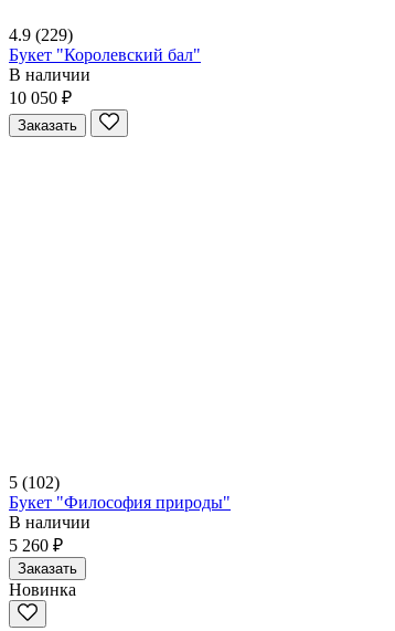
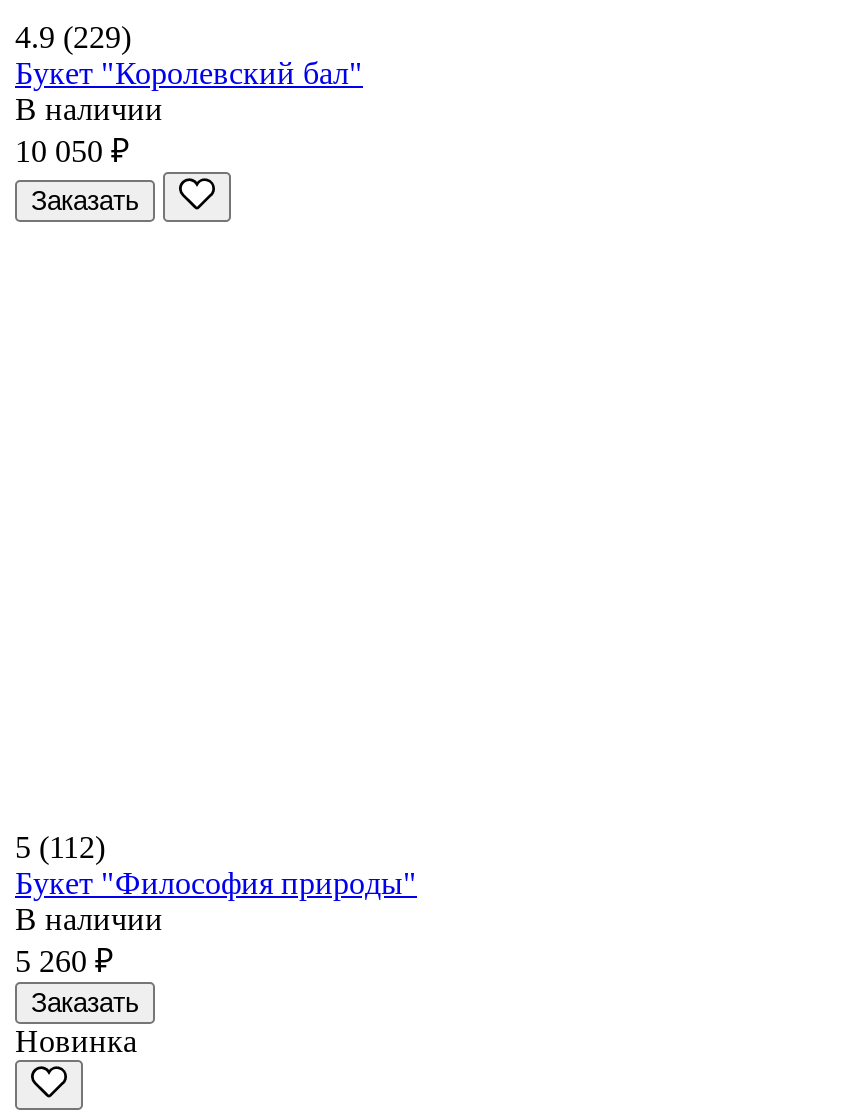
- 5 (102)
+ 5 (112)
